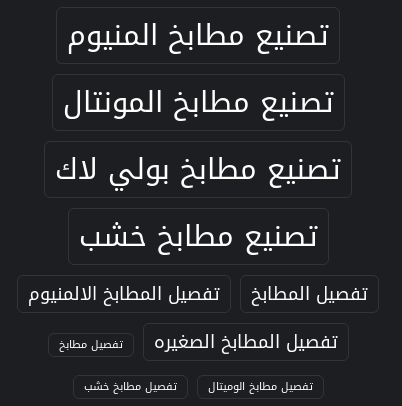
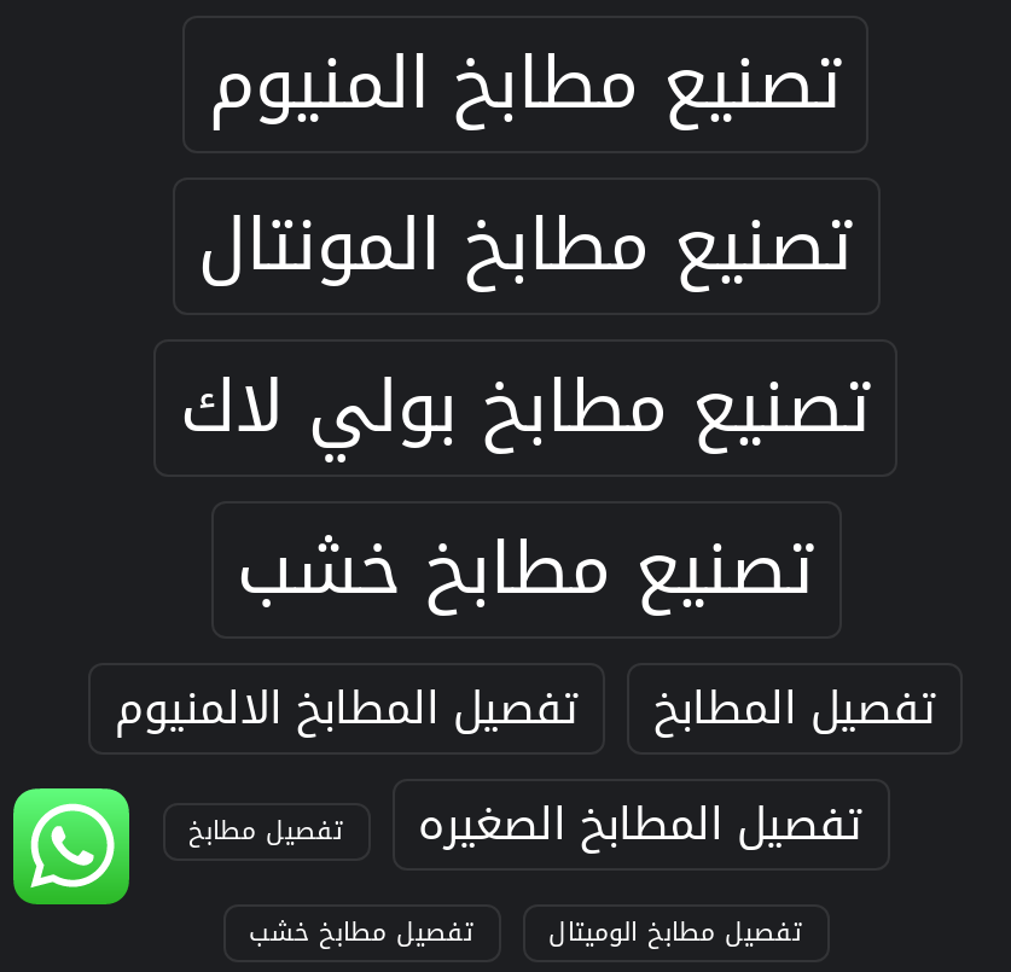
+ [image]
